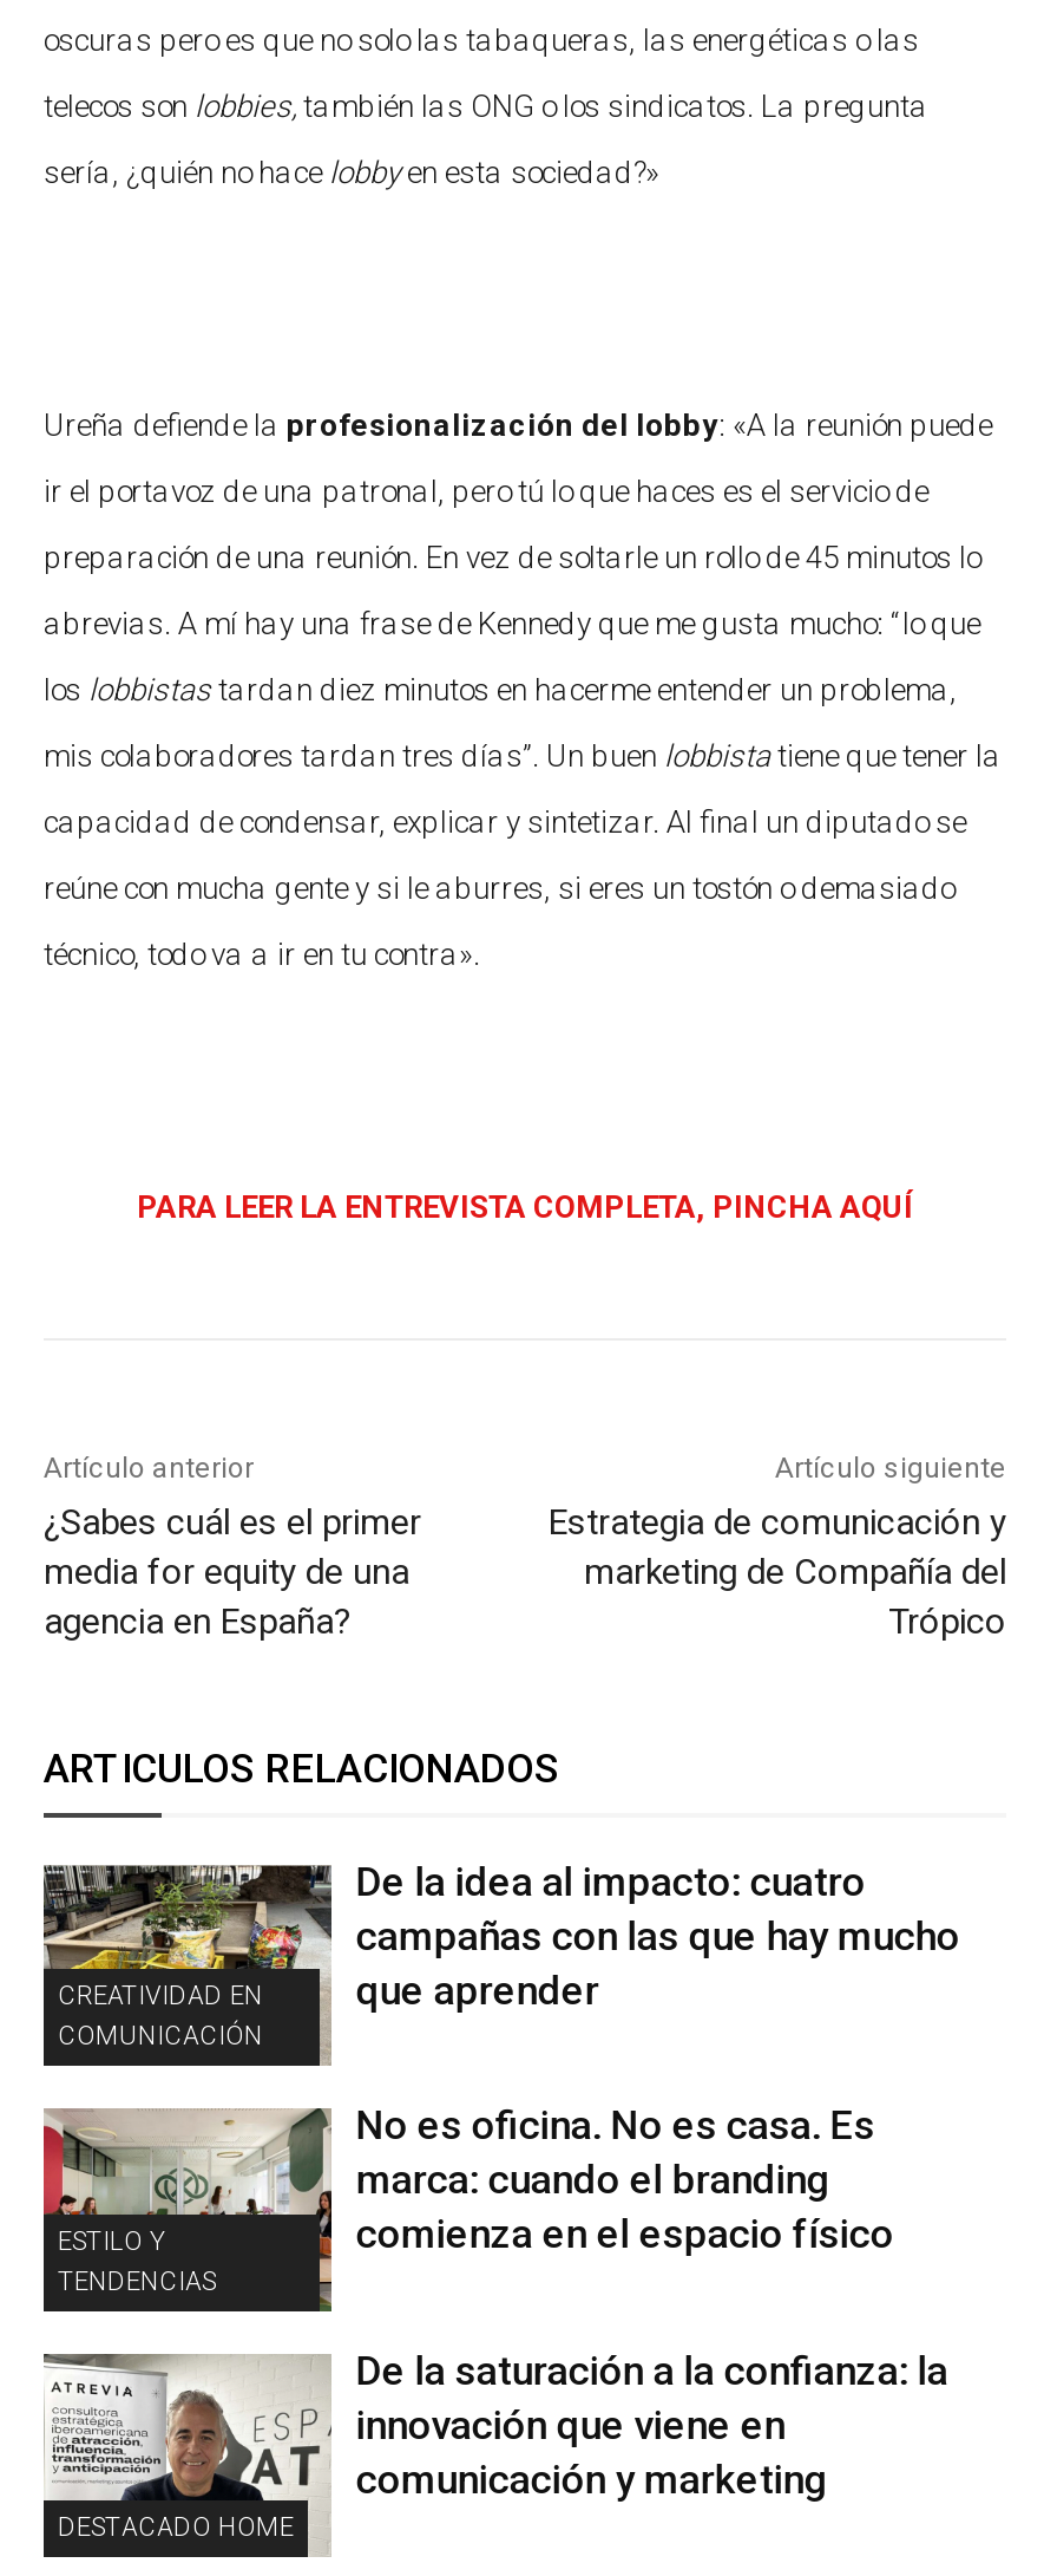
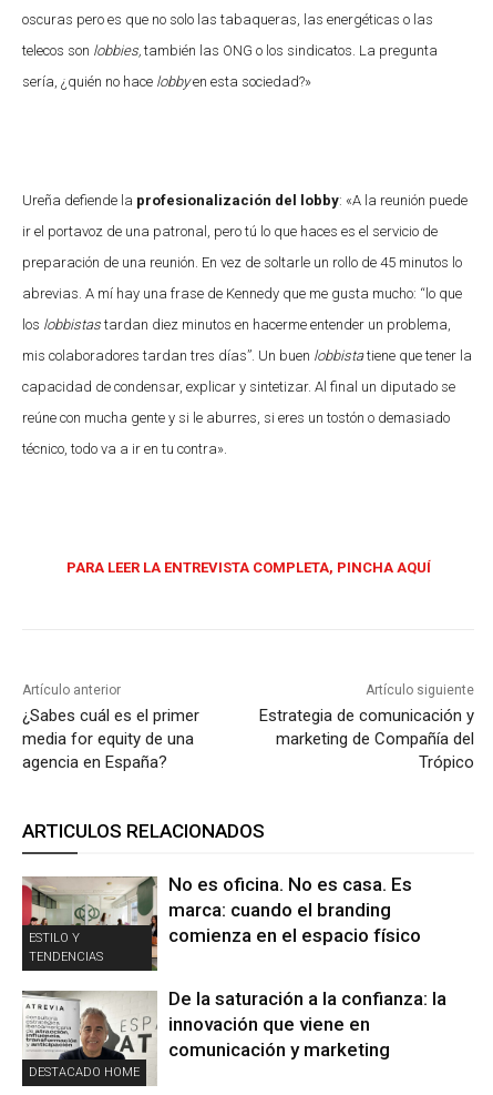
- [image]
- CREATIVIDAD EN
- COMUNICACIÓN

- De la idea al impacto: cuatro
- campañas con las que hay mucho
- que aprender
